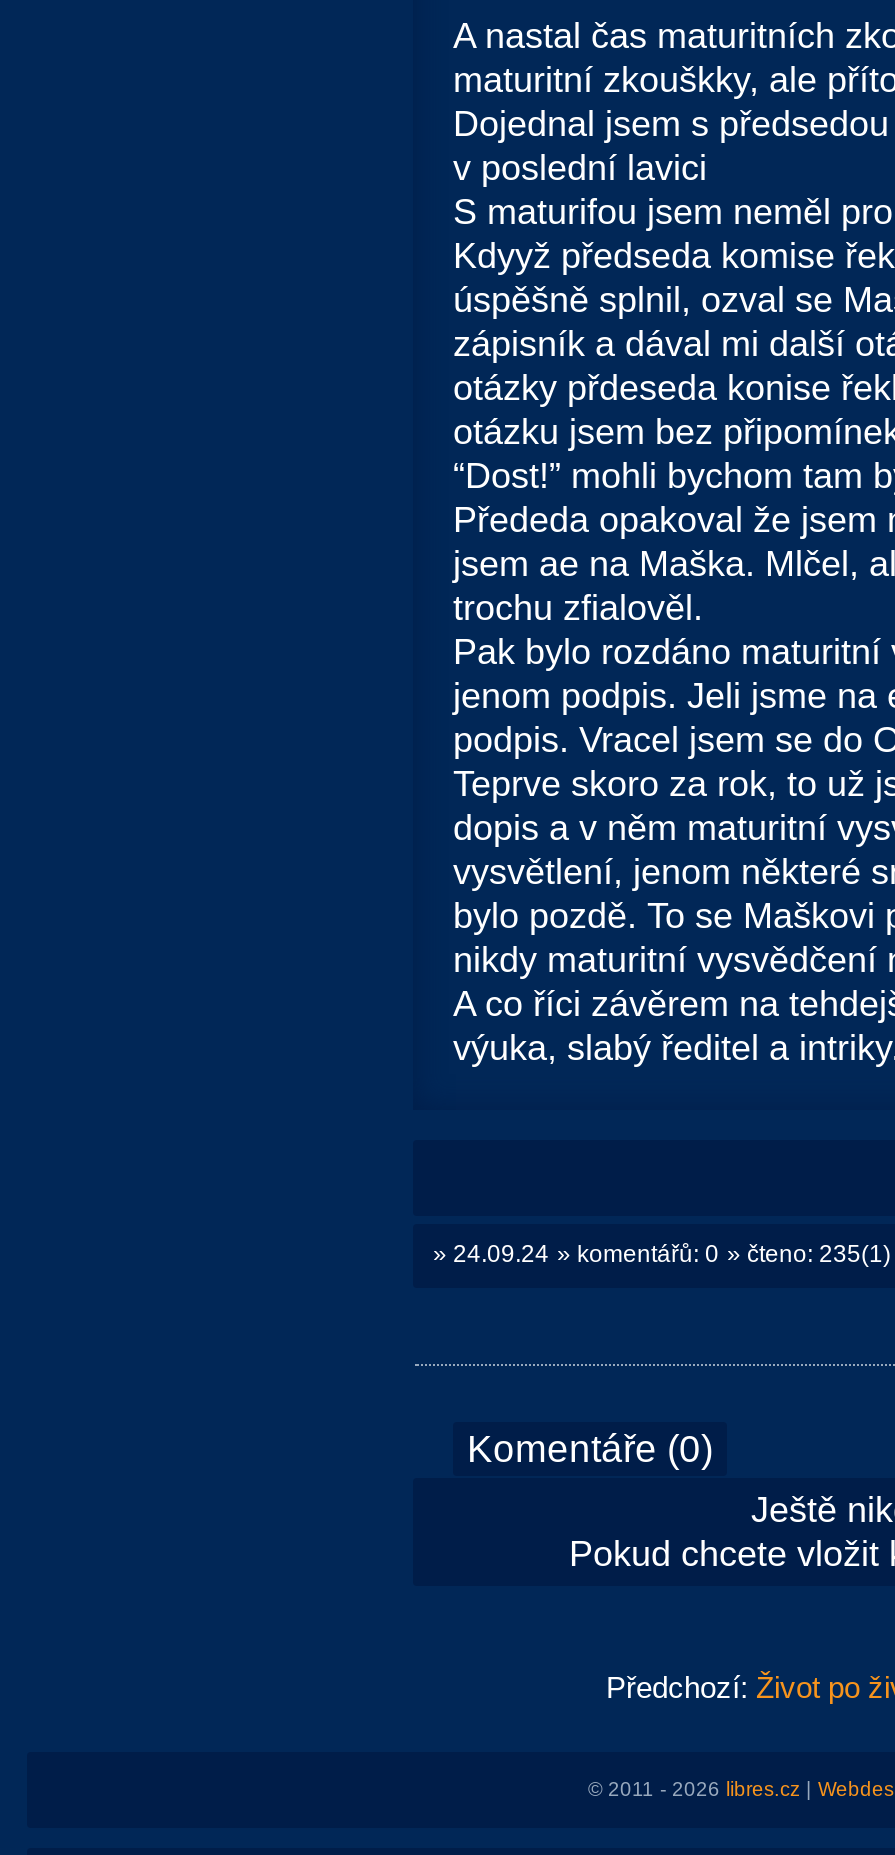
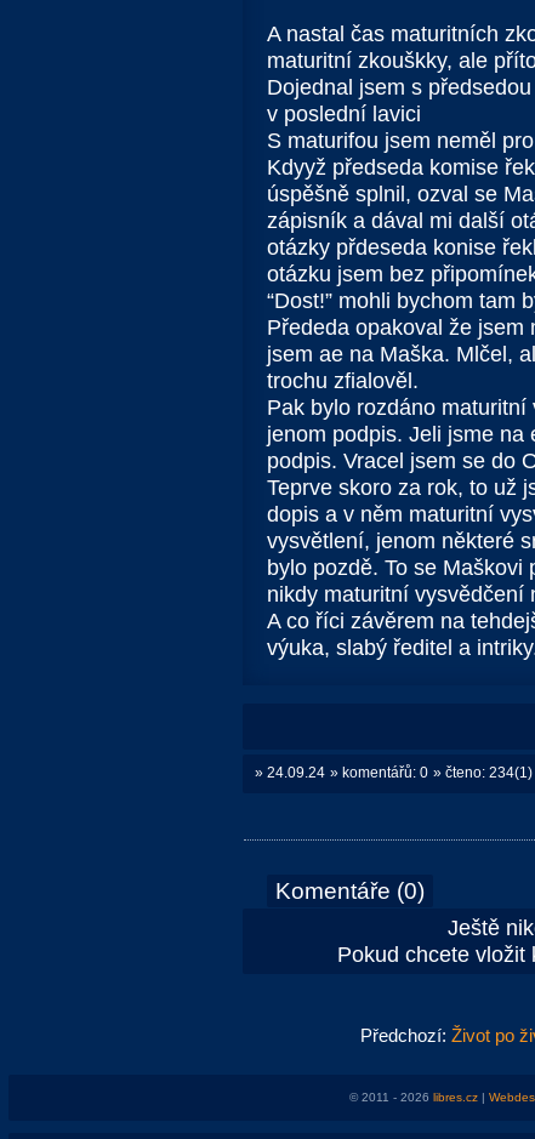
- » 24.09.24 » komentářů: 0 » čteno: 235(1)
+ » 24.09.24 » komentářů: 0 » čteno: 234(1)
